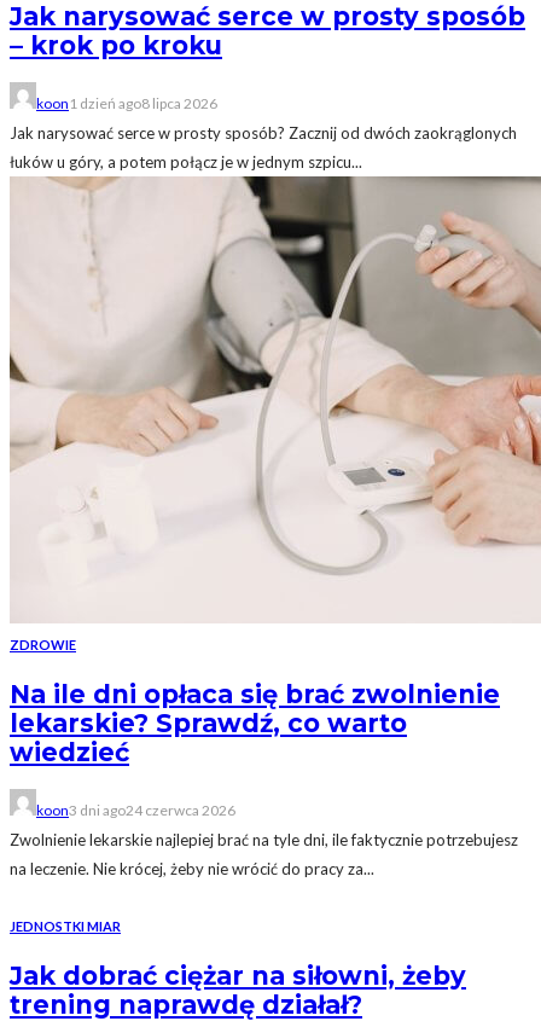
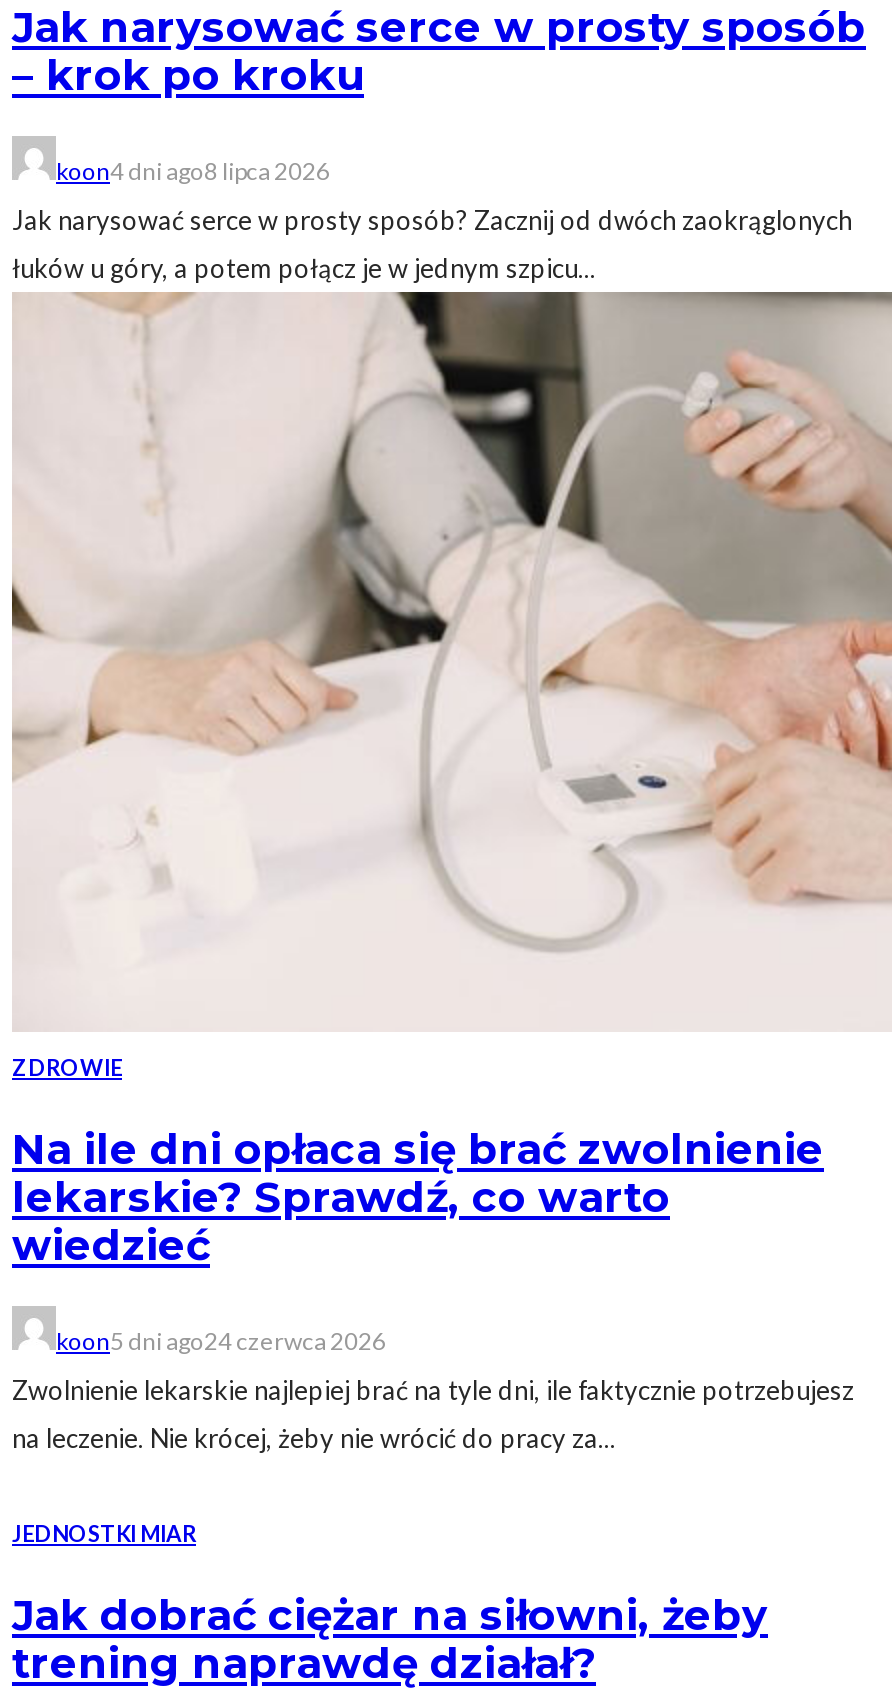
- koon1 dzień ago8 lipca 2026
+ koon4 dni ago8 lipca 2026

- koon3 dni ago24 czerwca 2026
+ koon5 dni ago24 czerwca 2026
